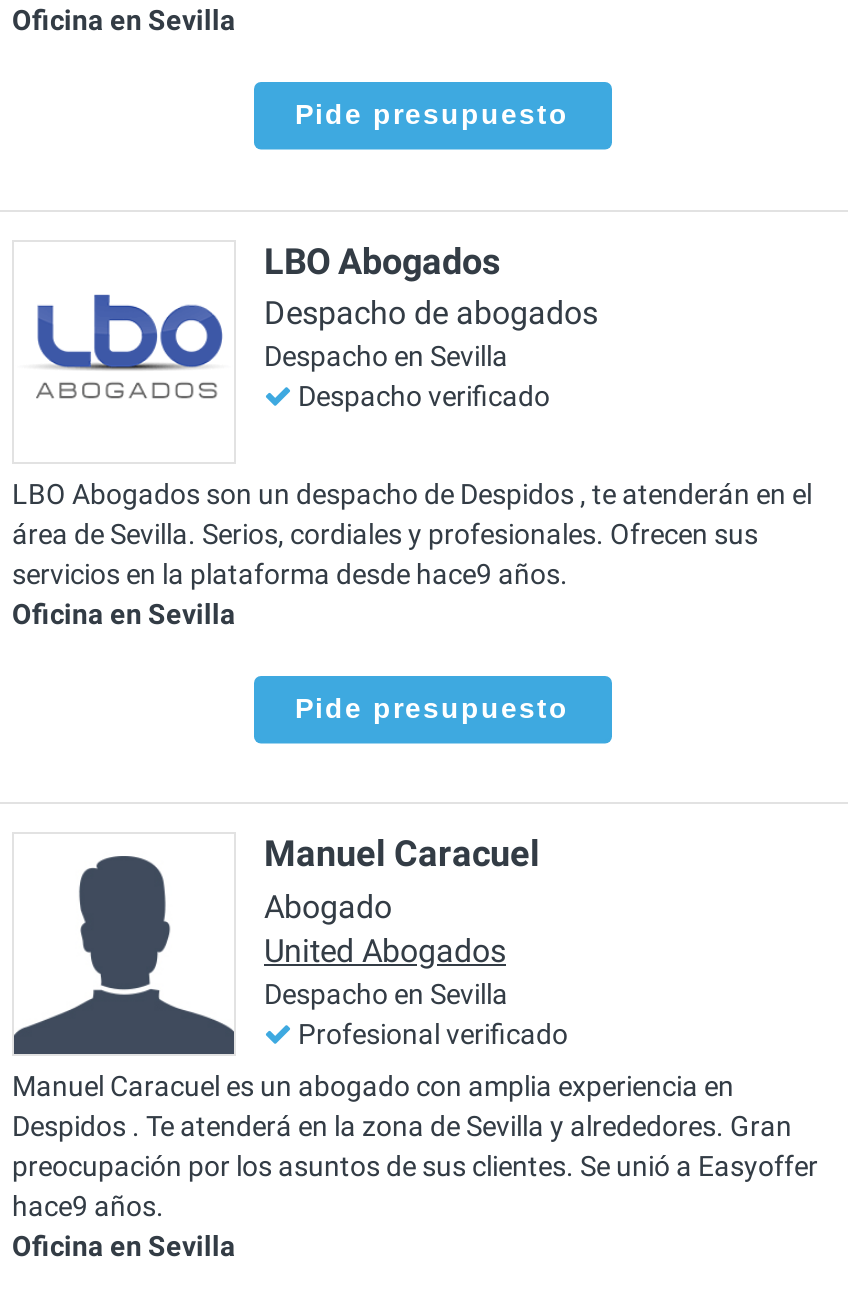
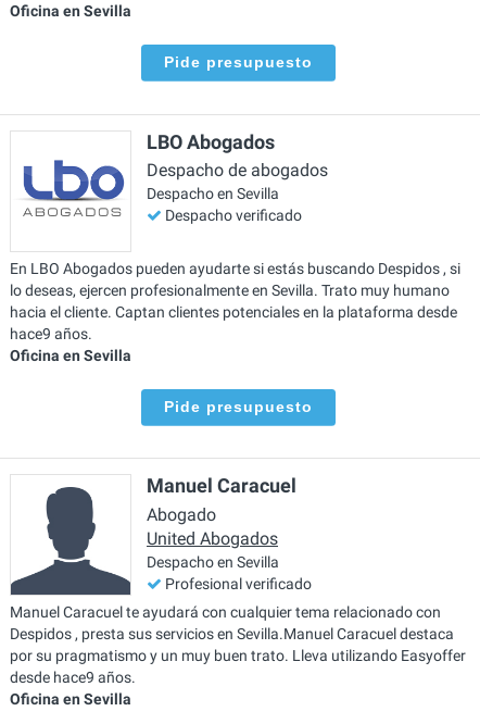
- LBO Abogados son un despacho de Despidos , te atenderán en el
- área de Sevilla. Serios, cordiales y profesionales. Ofrecen sus
- servicios en la plataforma desde hace9 años.
+ En LBO Abogados pueden ayudarte si estás buscando Despidos , si
+ lo deseas, ejercen profesionalmente en Sevilla. Trato muy humano
+ hacia el cliente. Captan clientes potenciales en la plataforma desde
+ hace9 años.

- Manuel Caracuel es un abogado con amplia experiencia en
- Despidos . Te atenderá en la zona de Sevilla y alrededores. Gran
- preocupación por los asuntos de sus clientes. Se unió a Easyoffer
- hace9 años.
+ Manuel Caracuel te ayudará con cualquier tema relacionado con
+ Despidos , presta sus servicios en Sevilla.Manuel Caracuel destaca
+ por su pragmatismo y un muy buen trato. Lleva utilizando Easyoffer
+ desde hace9 años.
